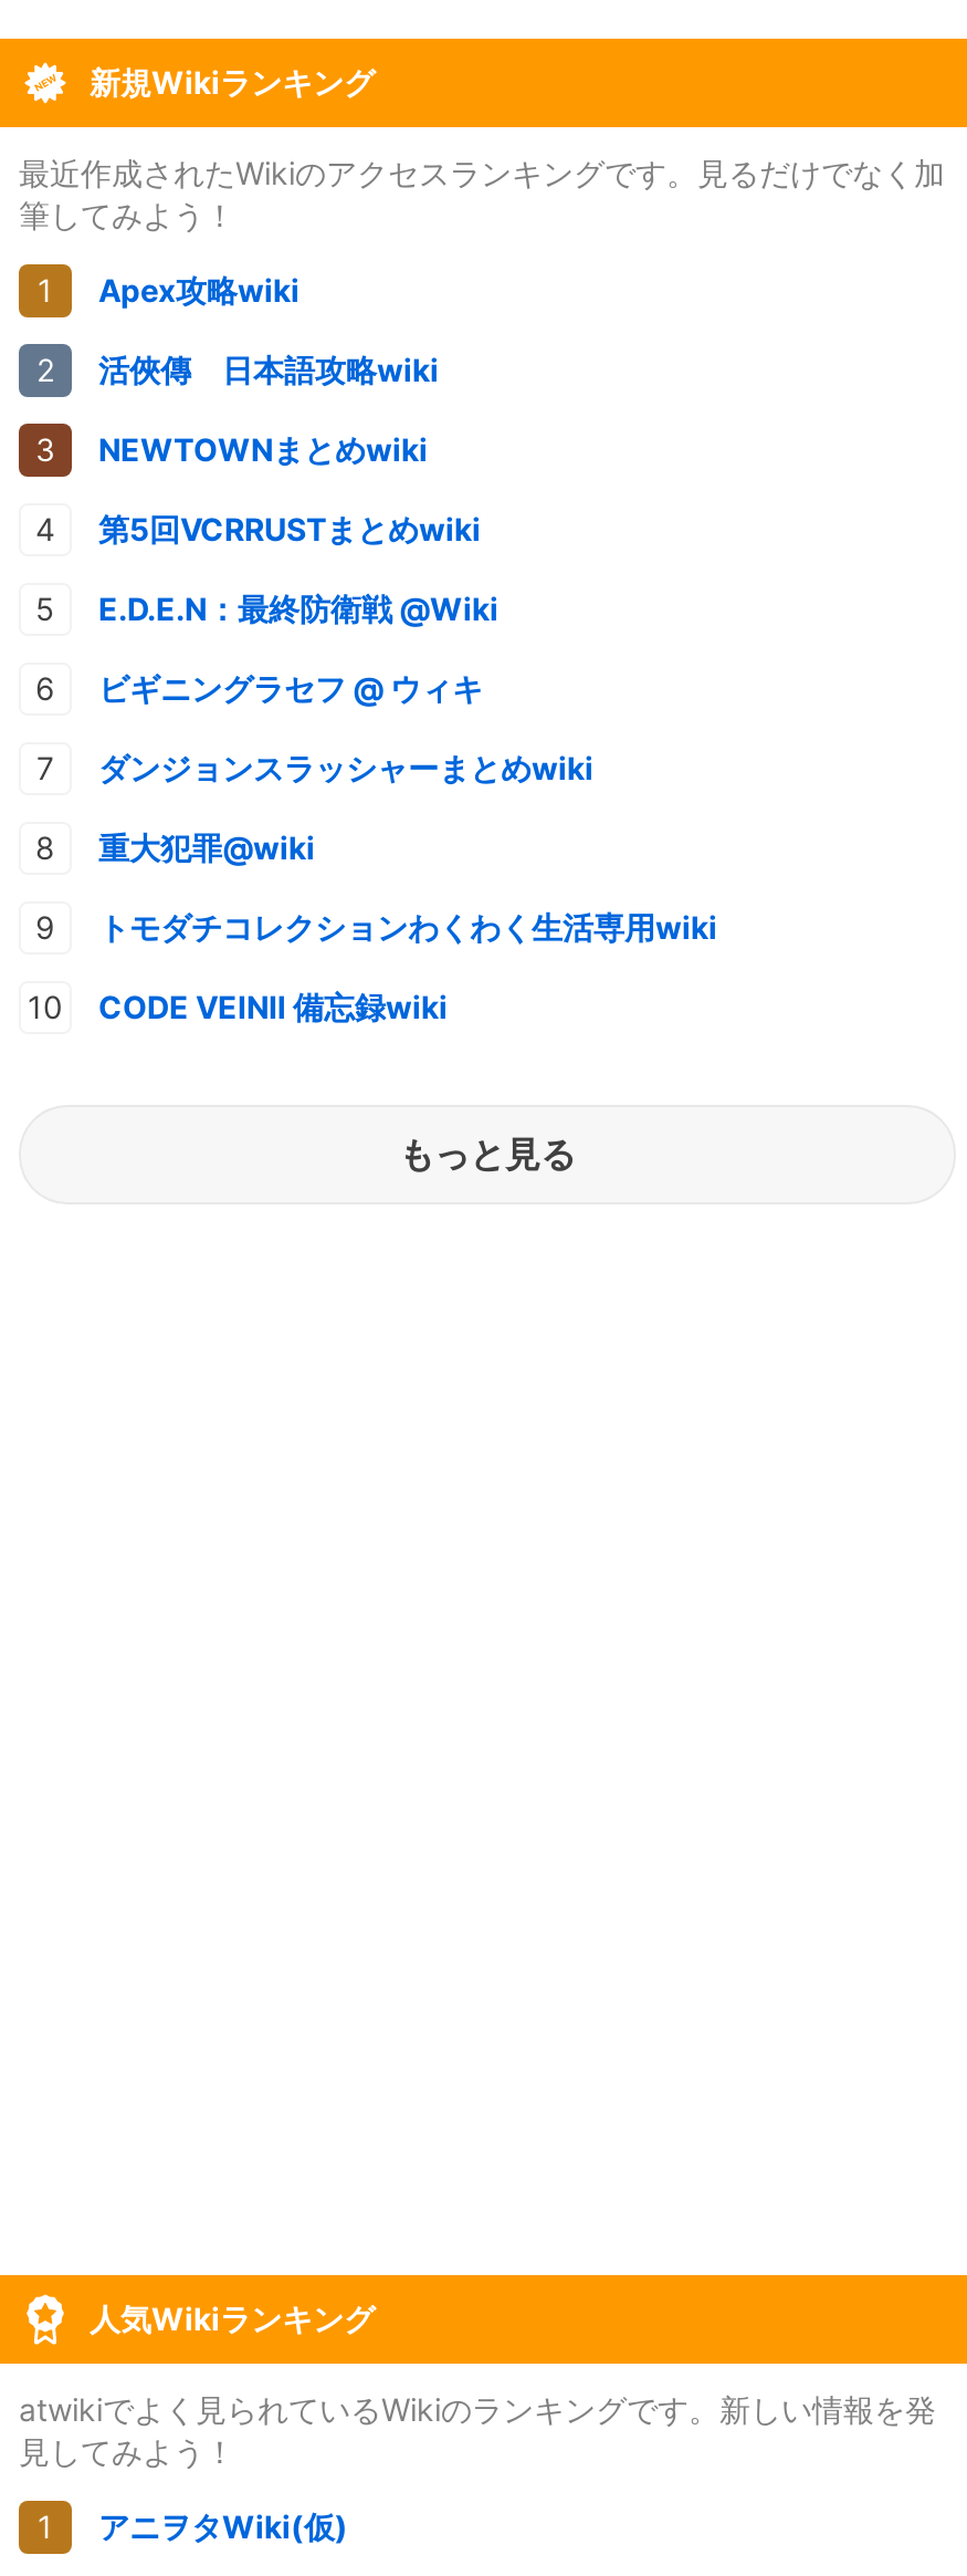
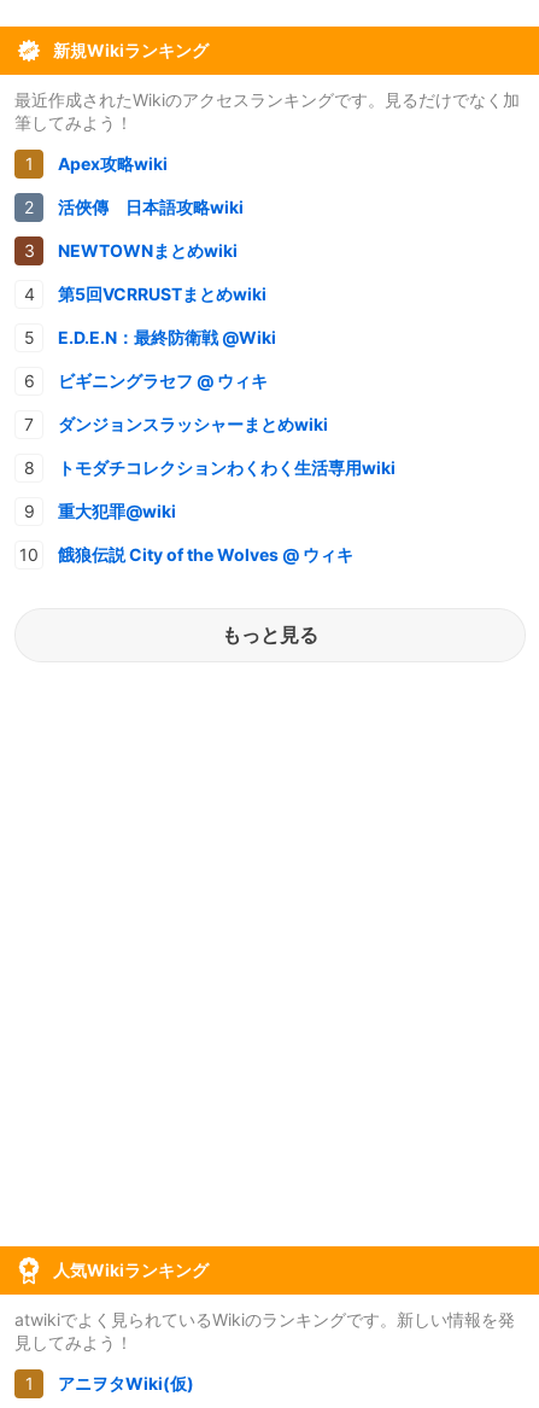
moved down: 重大犯罪@wiki

moved up: トモダチコレクションわくわく生活専用wiki

- CODE VEINⅡ 備忘録wiki
+ 餓狼伝説 City of the Wolves @ ウィキ
